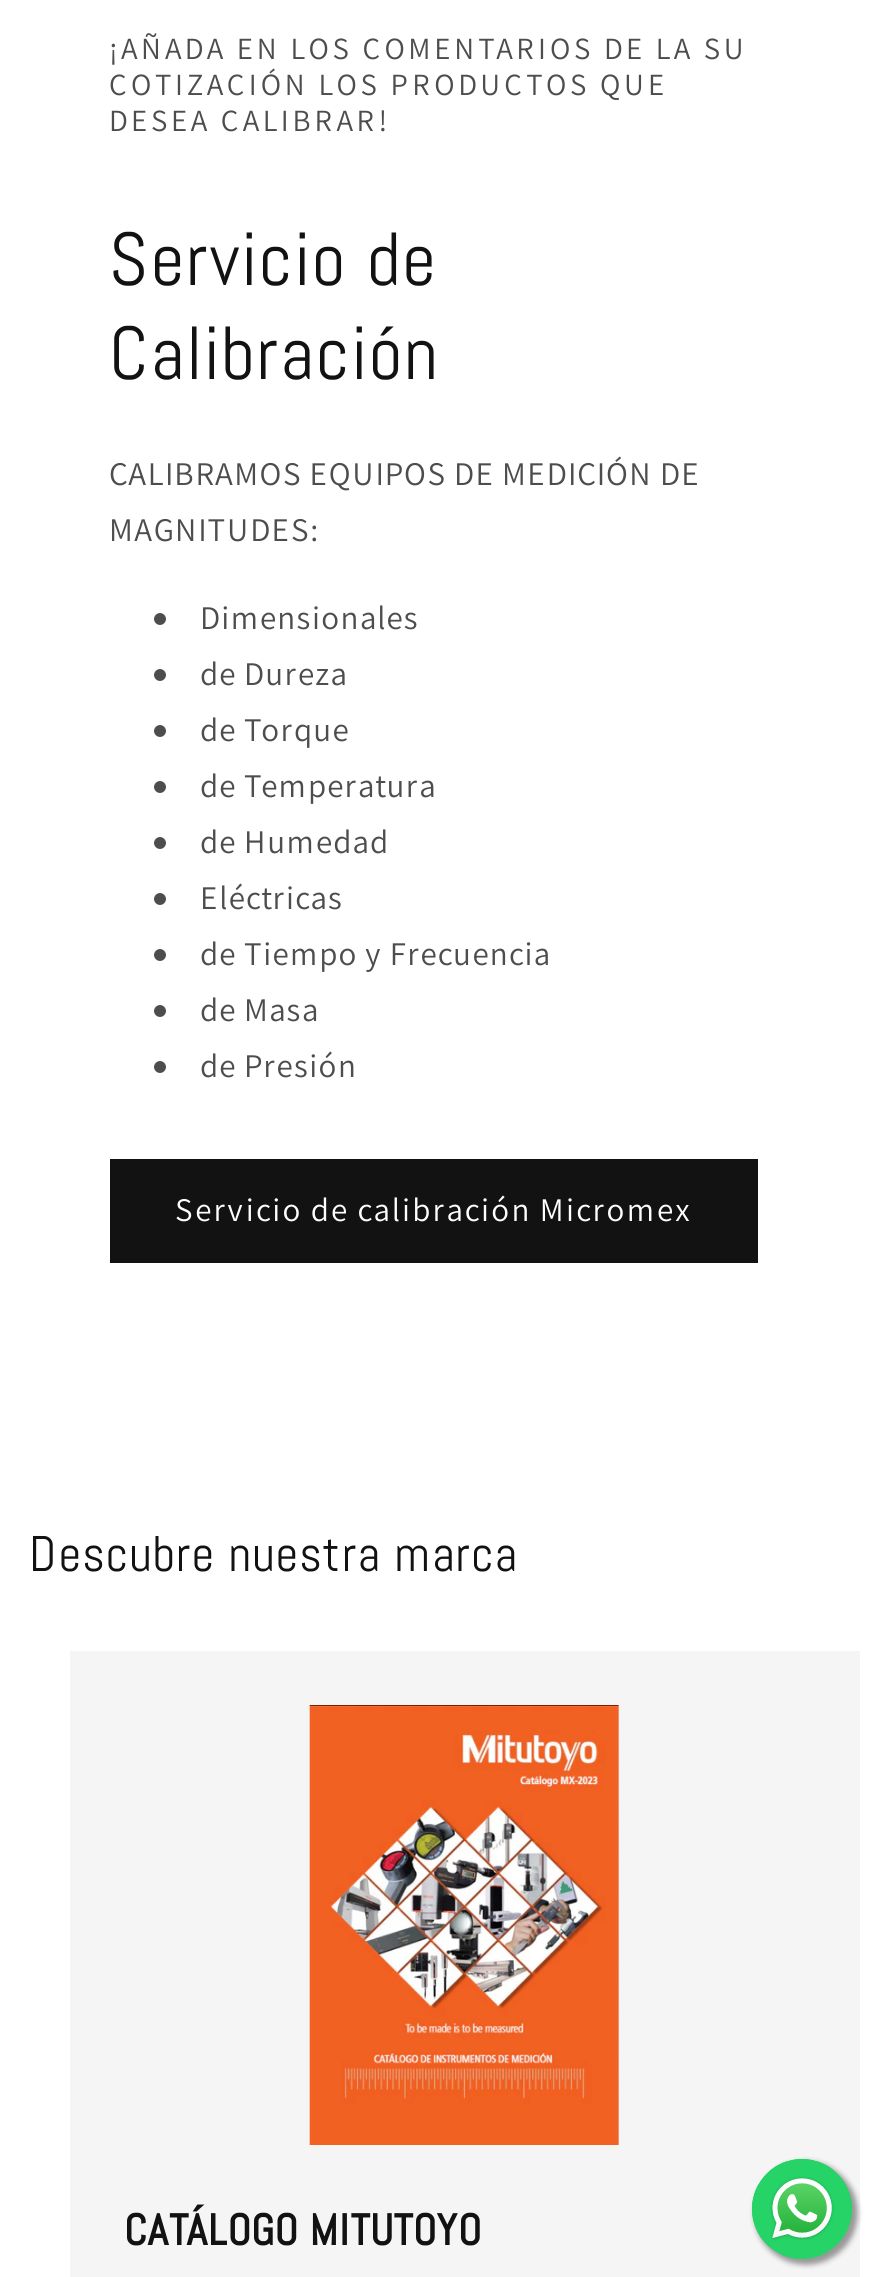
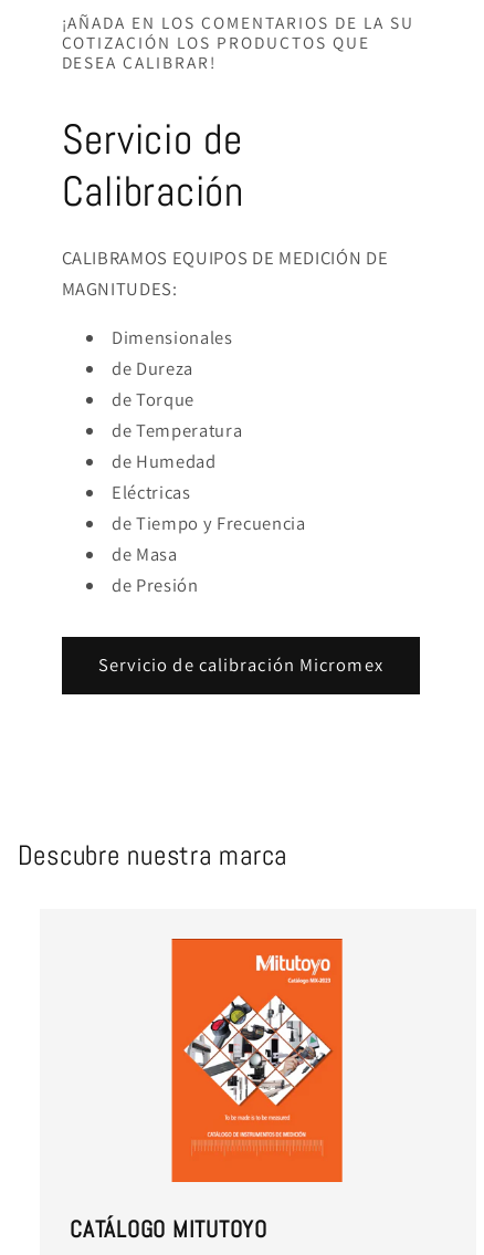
- [image]
